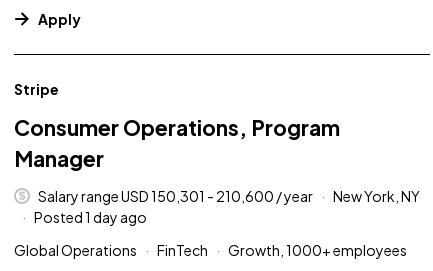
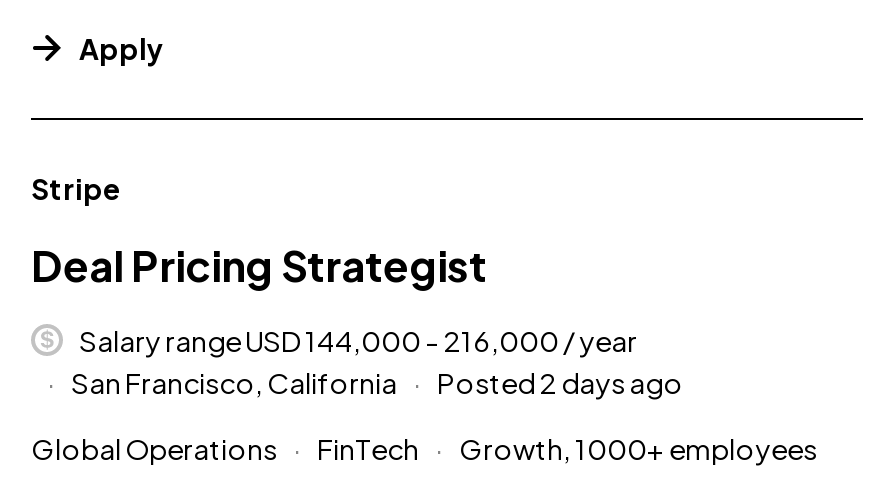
- Consumer Operations, Program
- Manager
+ Deal Pricing Strategist

- Salary range USD 150,301 - 210,600 / year
- New York, NY
- Posted 1 day ago
+ Salary range USD 144,000 - 216,000 / year
+ San Francisco, California
+ Posted 2 days ago
